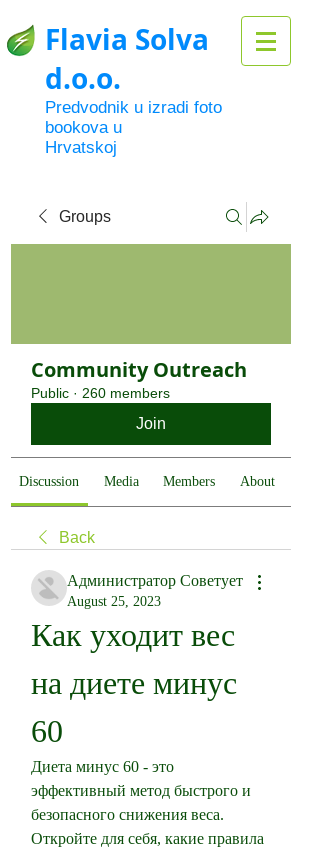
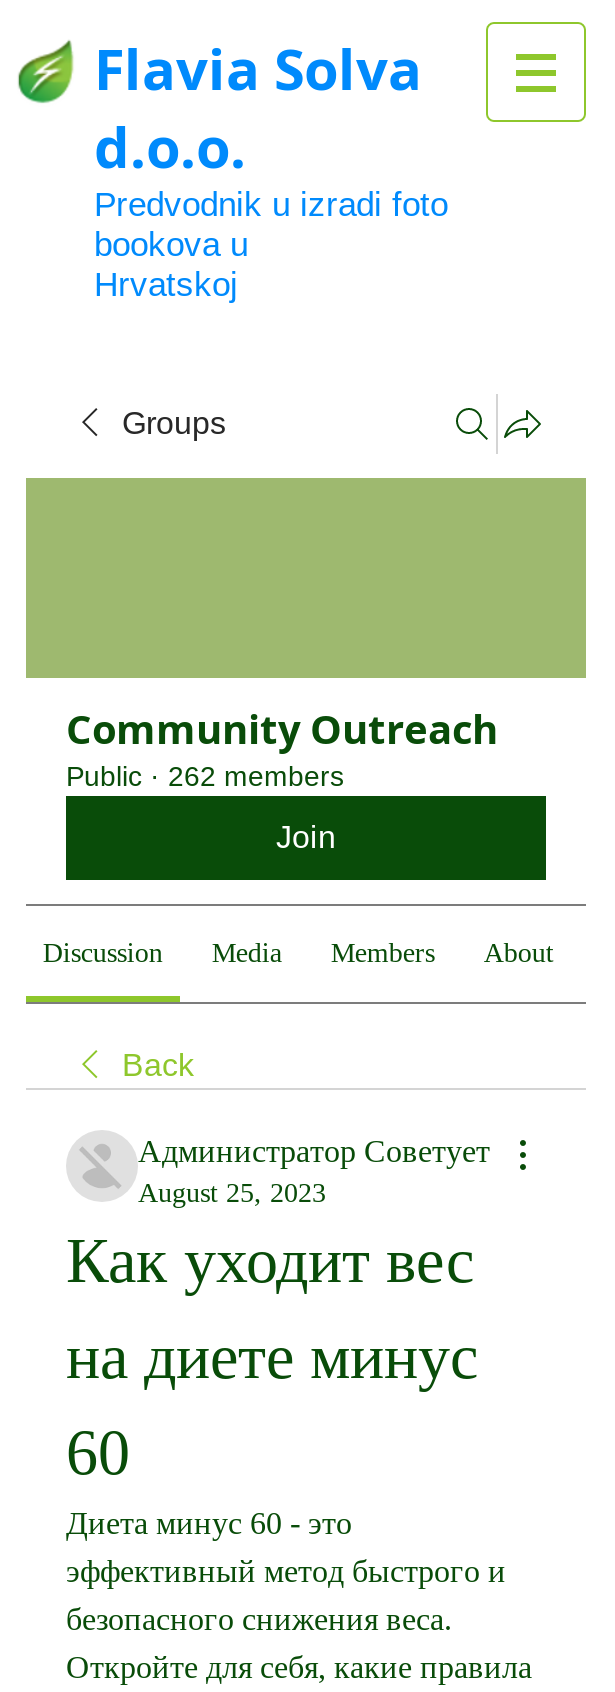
- Public · 260 members
+ Public · 262 members
